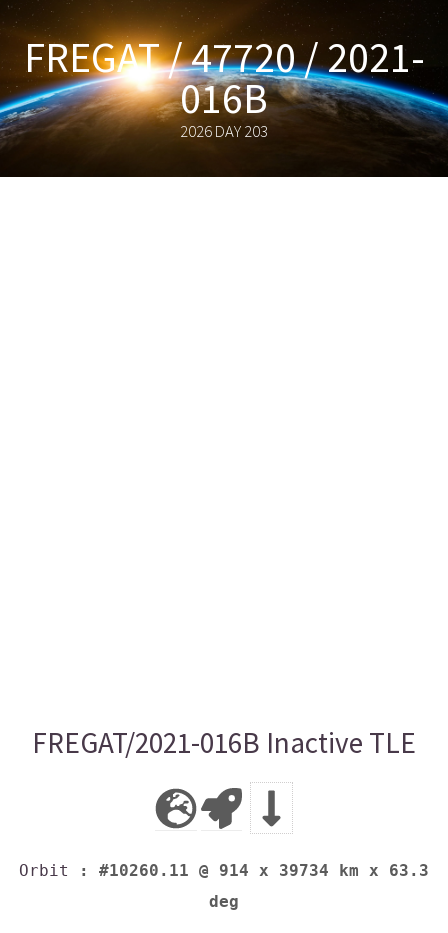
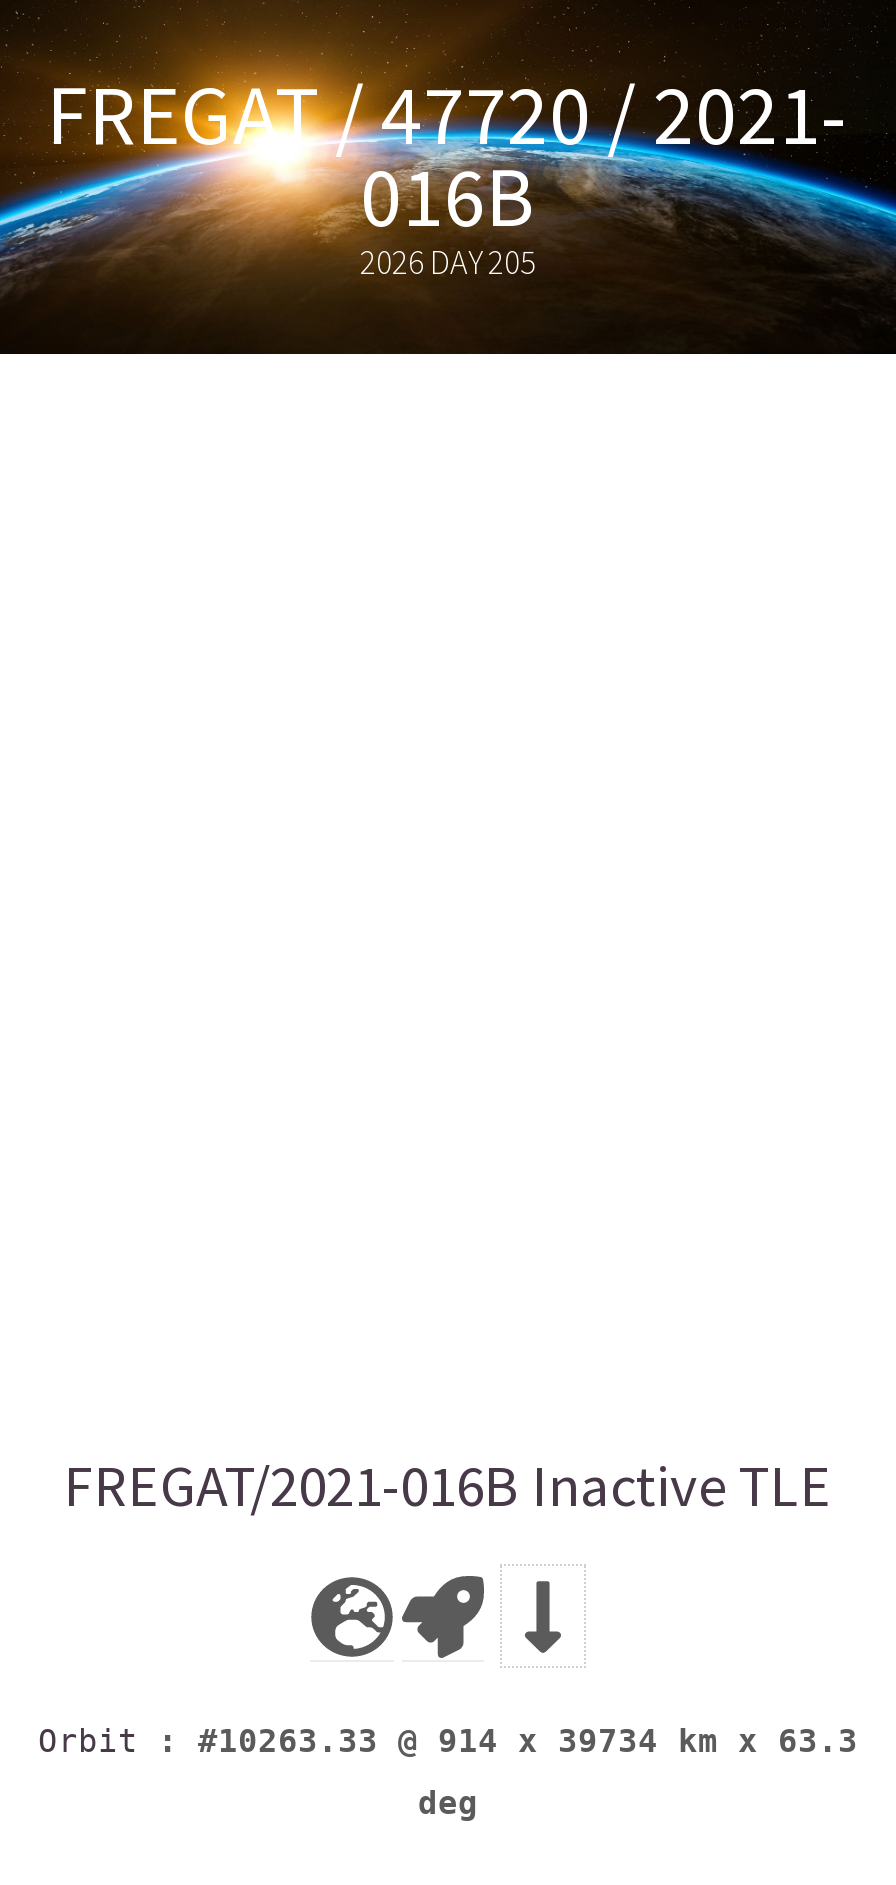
- 2026 DAY 203
+ 2026 DAY 205

- Orbit: #10260.11 @ 914 x 39734 km x 63.3
+ Orbit: #10263.33 @ 914 x 39734 km x 63.3
